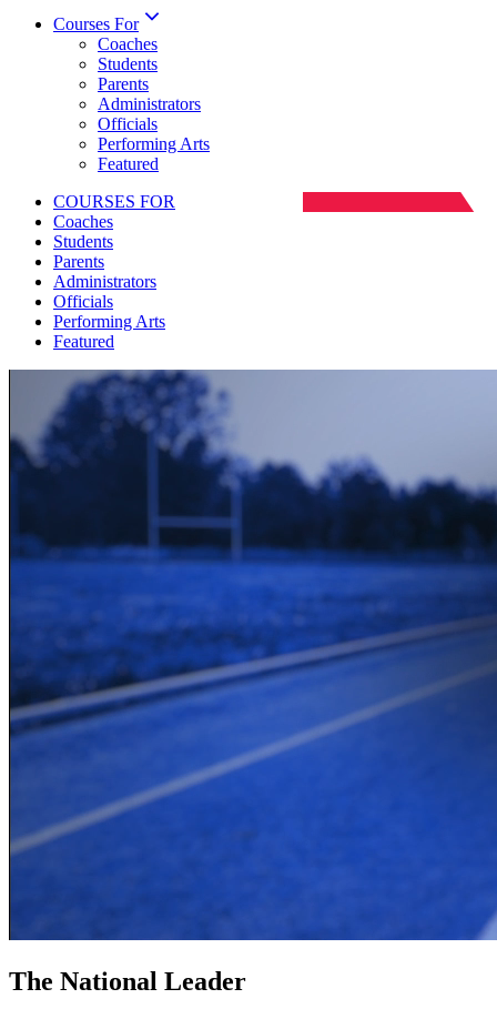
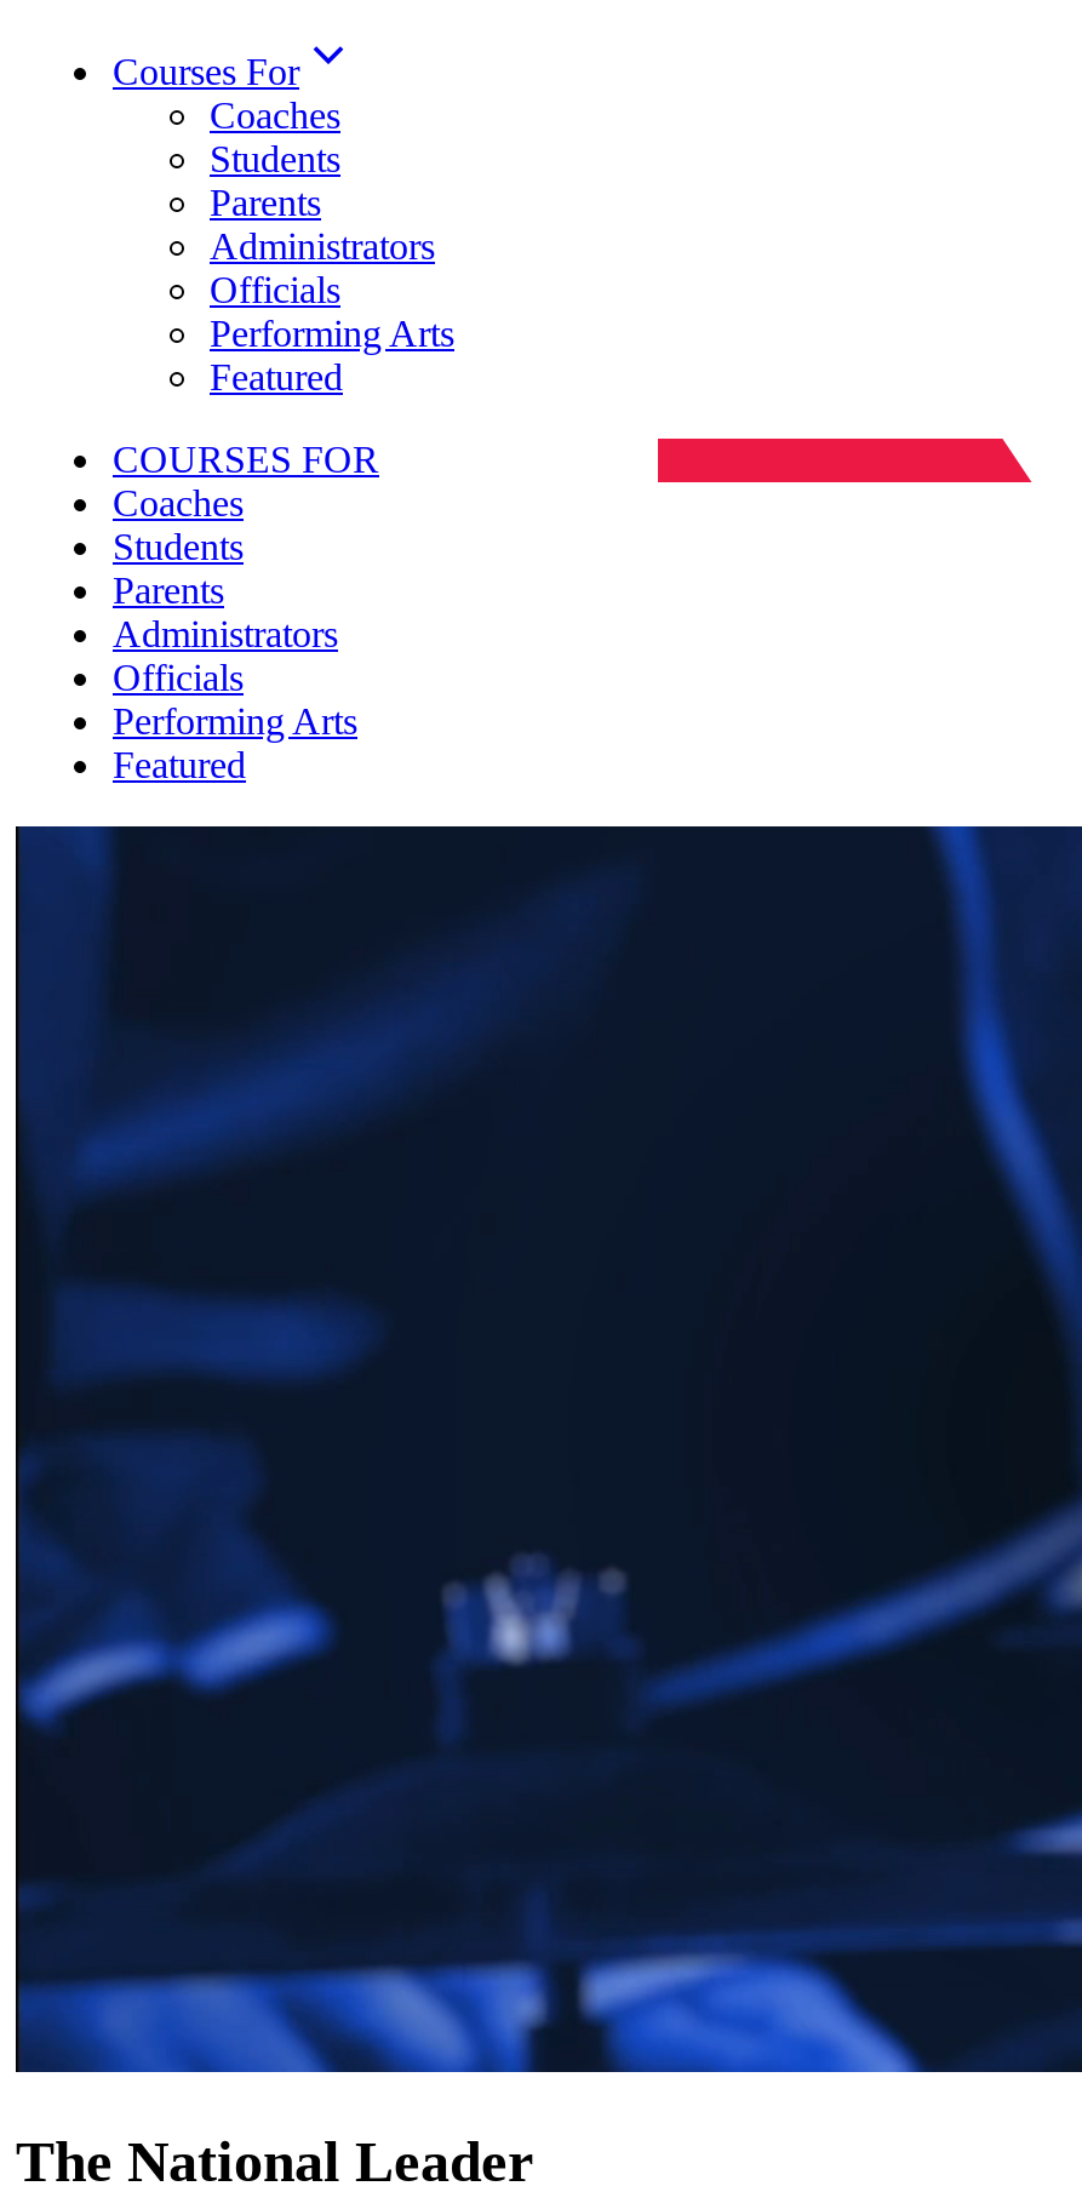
- [image]
+ [image]
